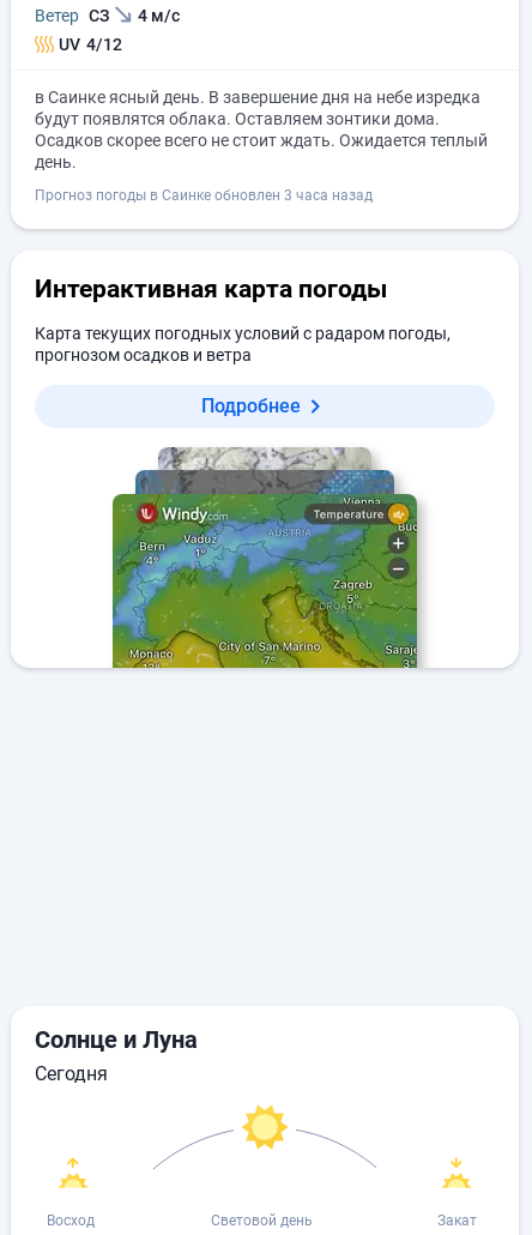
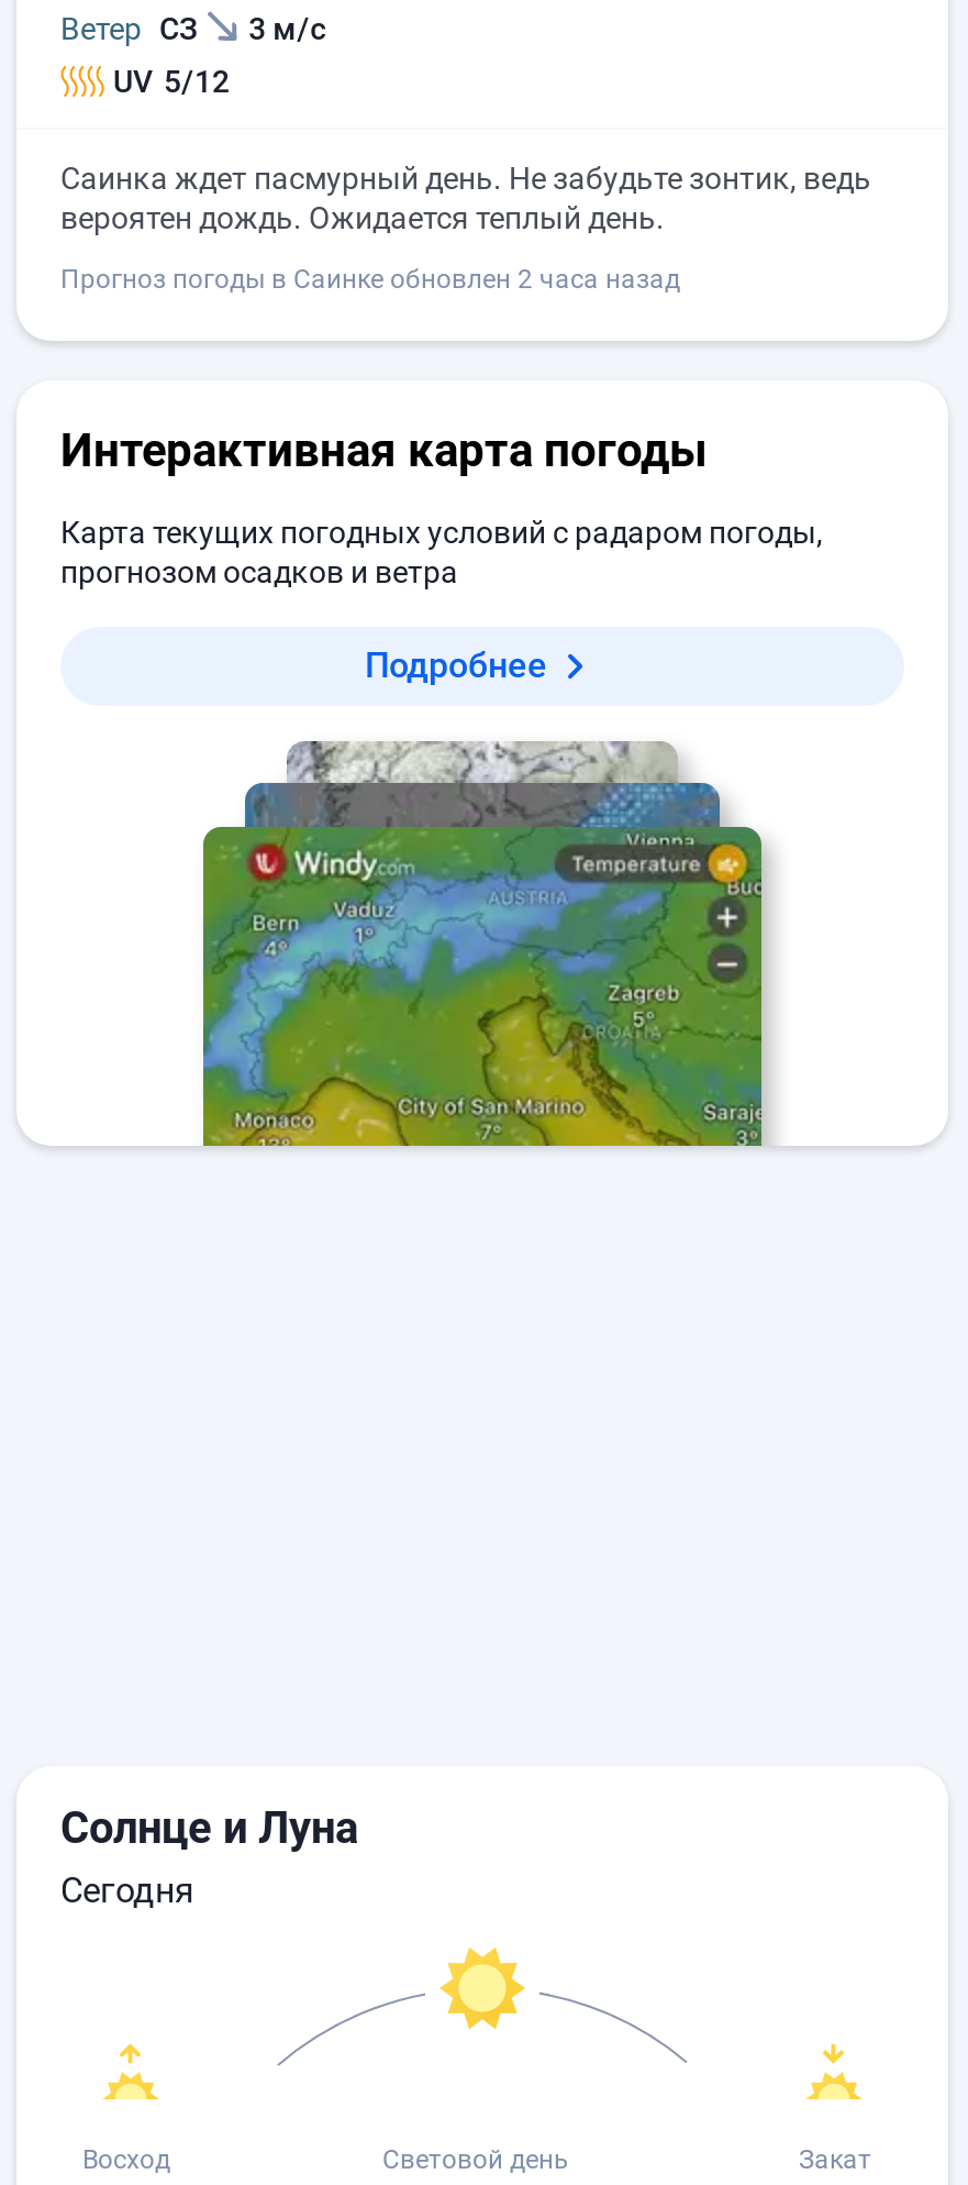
- Ветер СЗ 4 м/с
+ Ветер СЗ 3 м/с

- UV 4/12
+ UV 5/12

- в Саинке ясный день. В завершение дня на небе изредка
- будут появлятся облака. Оставляем зонтики дома.
- Осадков скорее всего не стоит ждать. Ожидается теплый
- день.
+ Саинка ждет пасмурный день. Не забудьте зонтик, ведь
+ вероятен дождь. Ожидается теплый день.

- Прогноз погоды в Саинке обновлен 3 часа назад
+ Прогноз погоды в Саинке обновлен 2 часа назад
